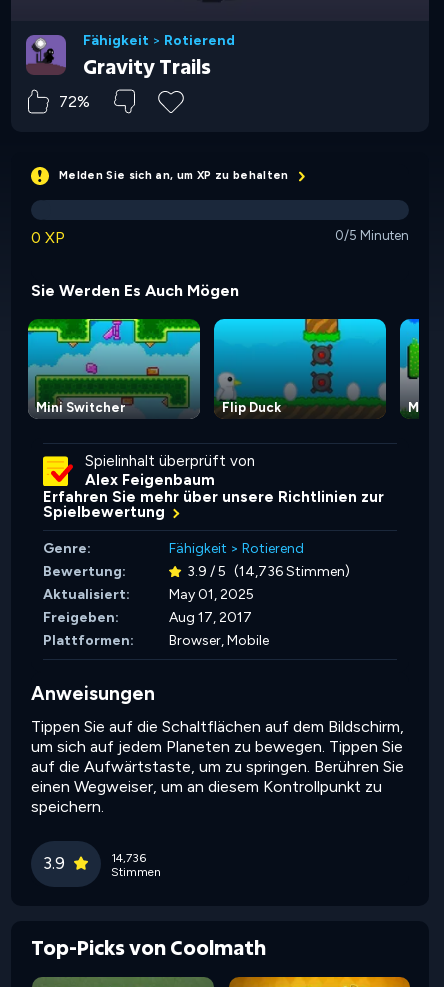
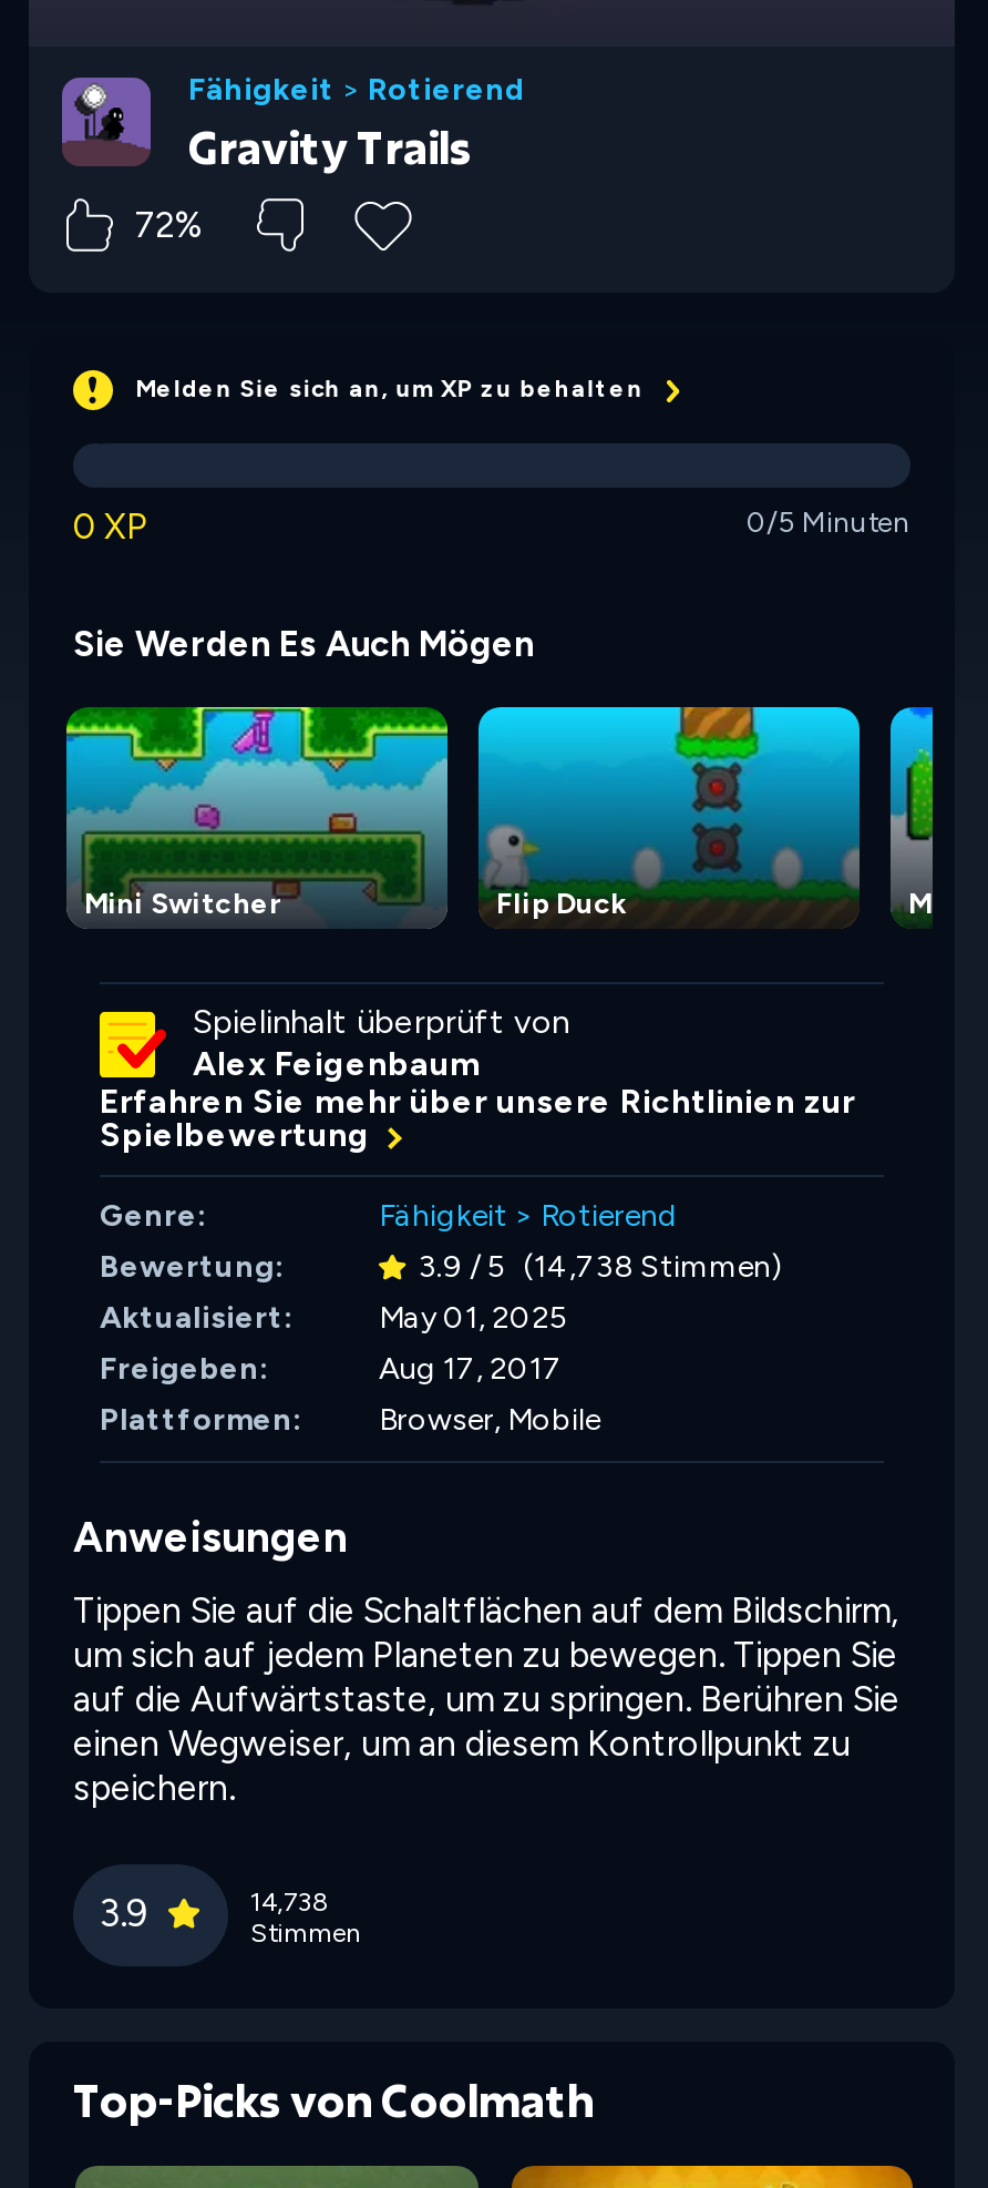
- 3.9 / 5 (14,736 Stimmen)
+ 3.9 / 5 (14,738 Stimmen)

- 14,736
+ 14,738
